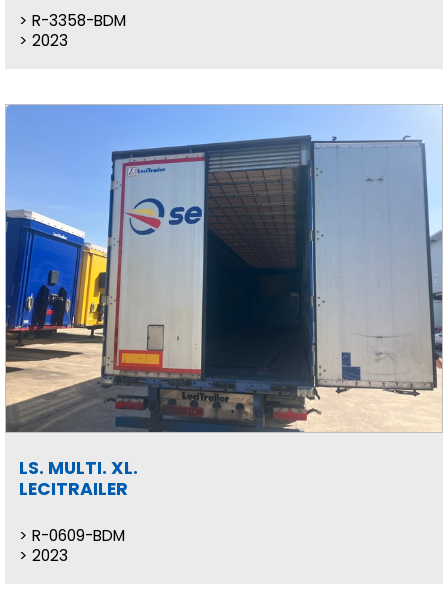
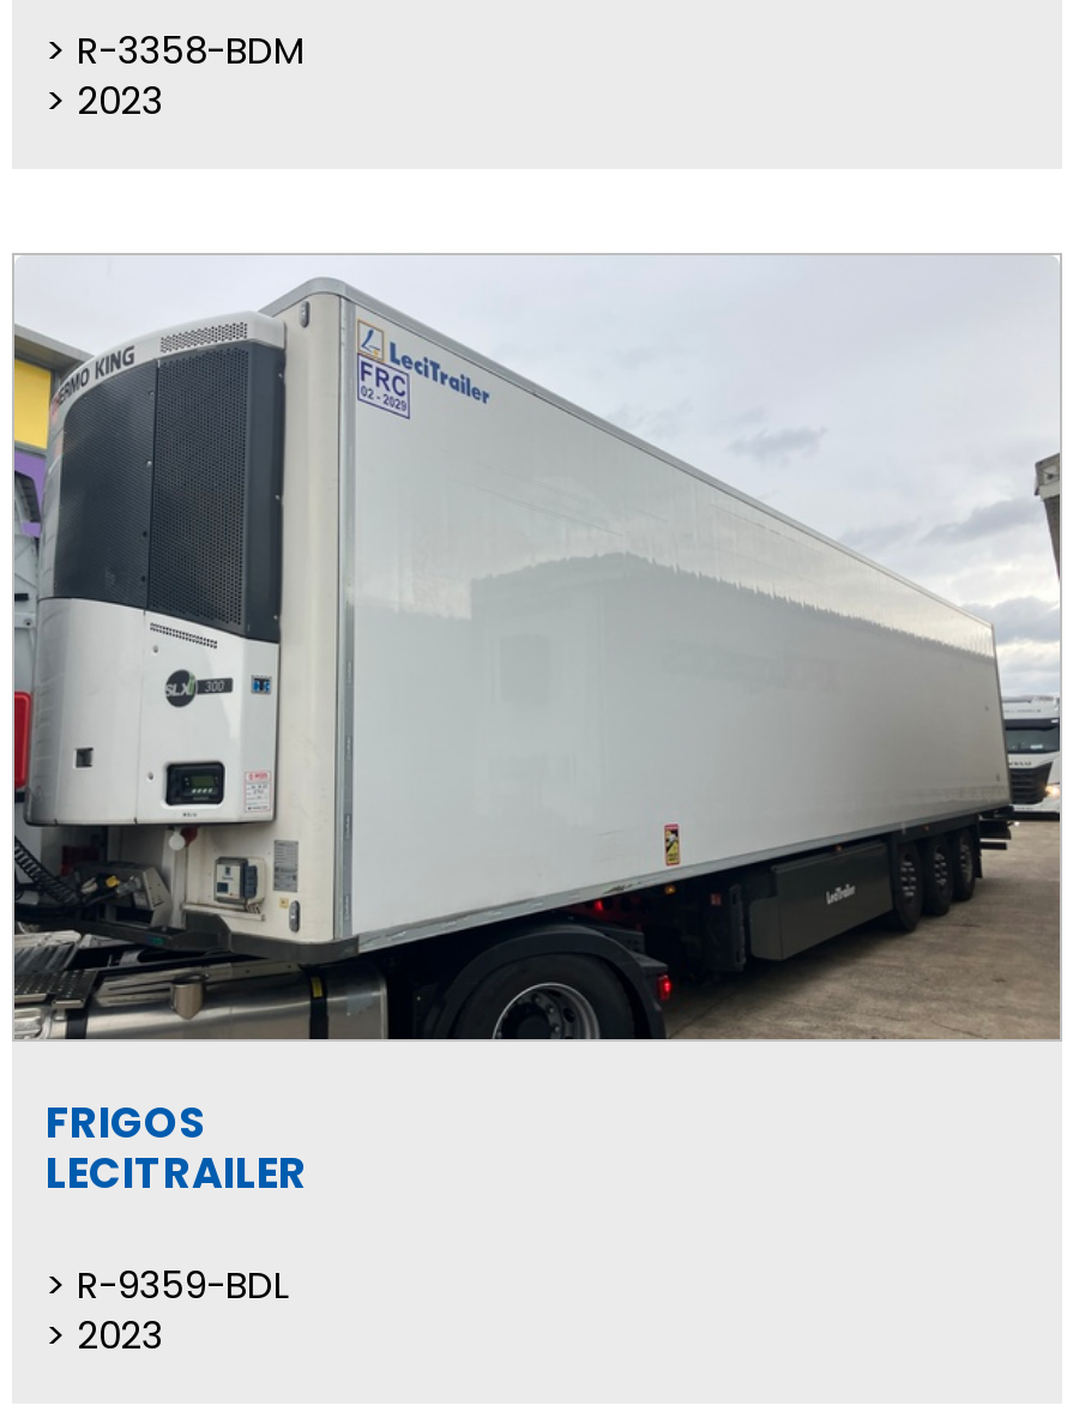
- [image]
- LS. MULTI. XL.
+ [image]
+ FRIGOS

- R-0609-BDM
+ R-9359-BDL
